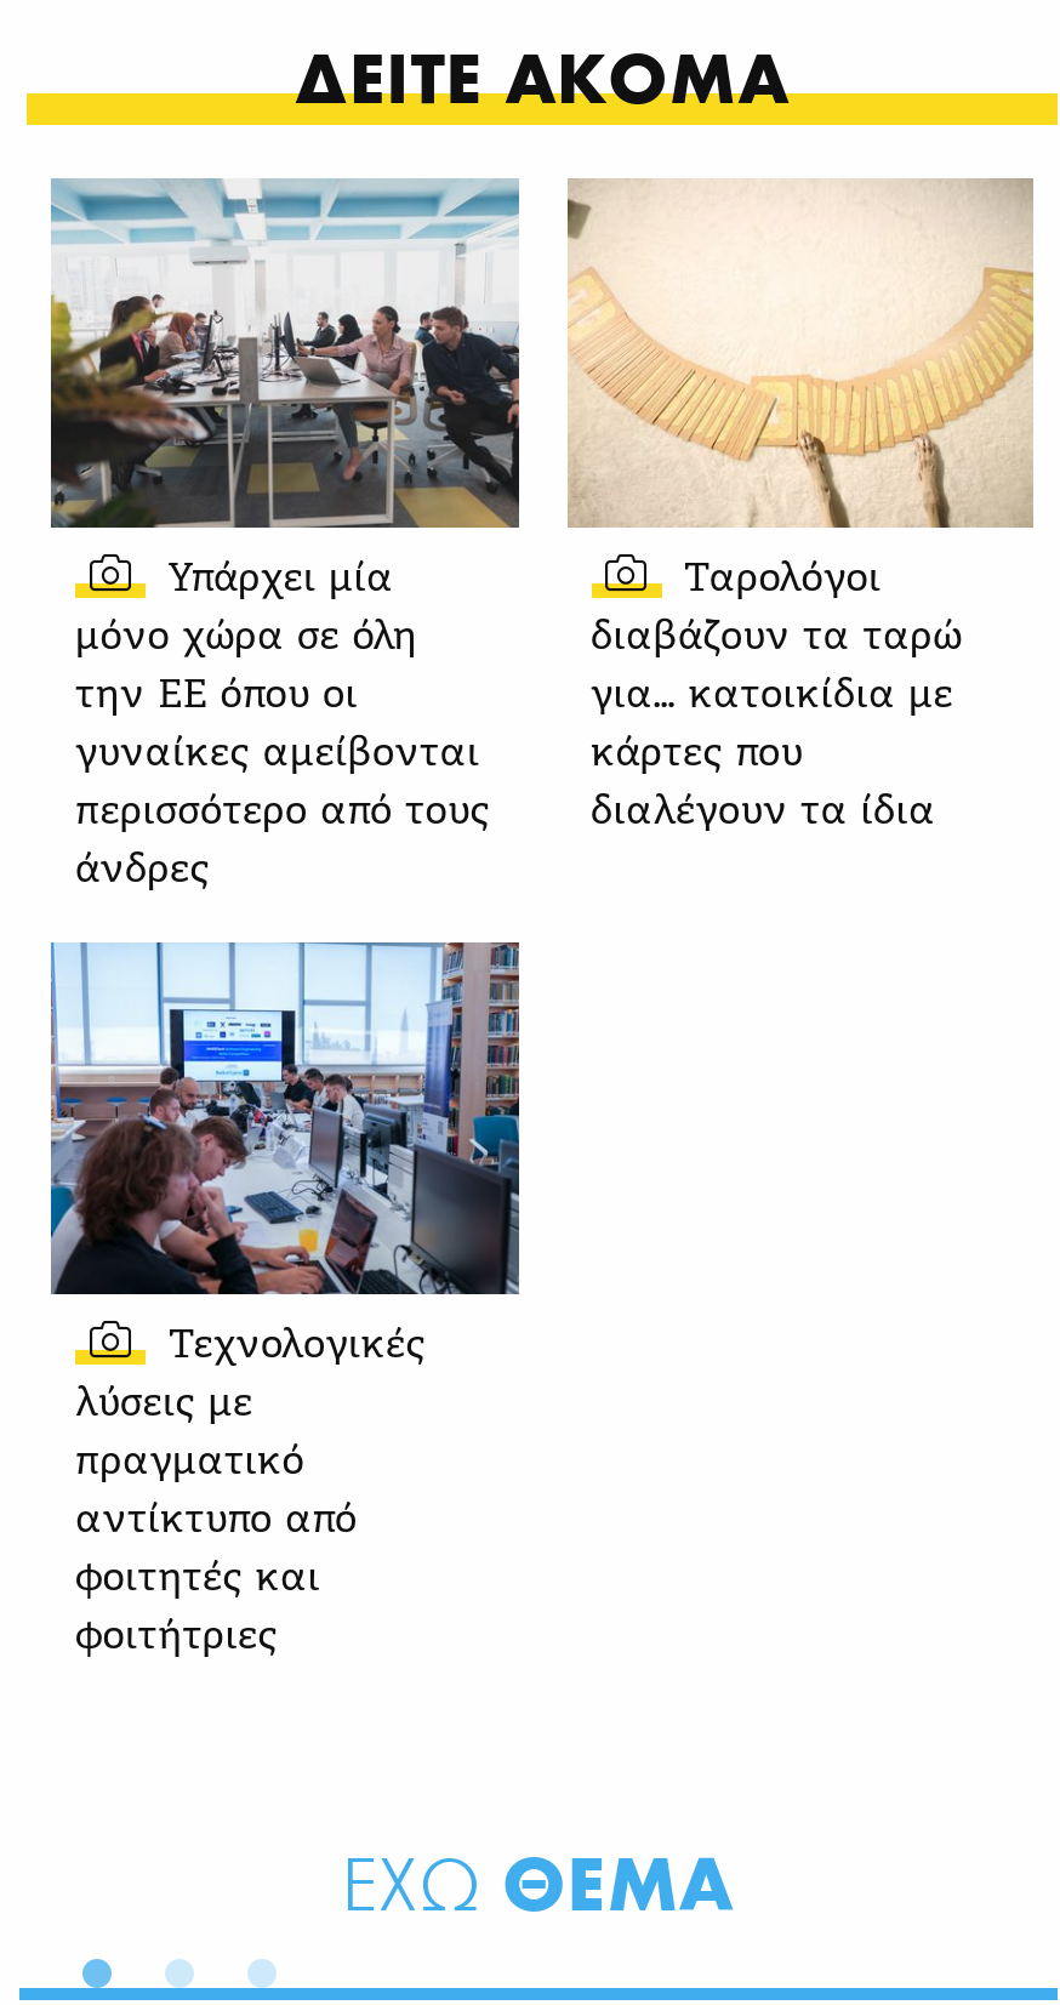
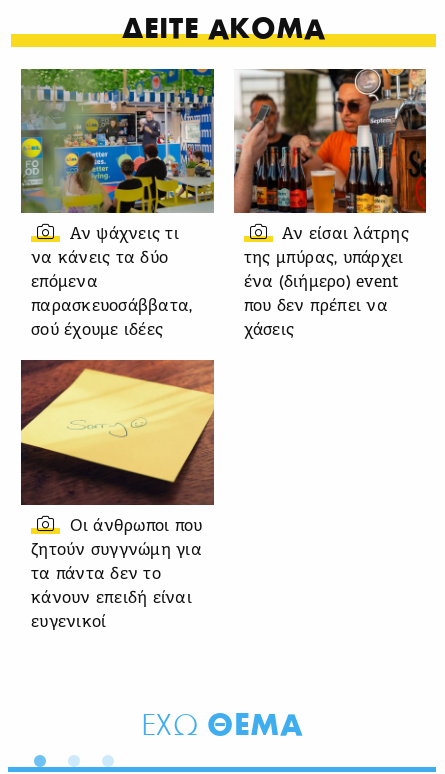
- [image]
- Υπάρχει μία
- μόνο χώρα σε όλη
- την ΕΕ όπου οι
- γυναίκες αμείβονται
- περισσότερο από τους
- άνδρες
+ [image]
+ Αν ψάχνεις τι
+ να κάνεις τα δύο
+ επόμενα
+ παρασκευοσάββατα,
+ σού έχουμε ιδέες

- [image]
- Ταρολόγοι
- διαβάζουν τα ταρώ
- για… κατοικίδια με
- κάρτες που
- διαλέγουν τα ίδια
+ [image]
+ Αν είσαι λάτρης
+ της μπύρας, υπάρχει
+ ένα (διήμερο) event
+ που δεν πρέπει να
+ χάσεις

- [image]
- Τεχνολογικές
- λύσεις με
- πραγματικό
- αντίκτυπο από
- φοιτητές και
- φοιτήτριες
+ [image]
+ Οι άνθρωποι που
+ ζητούν συγγνώμη για
+ τα πάντα δεν το
+ κάνουν επειδή είναι
+ ευγενικοί
